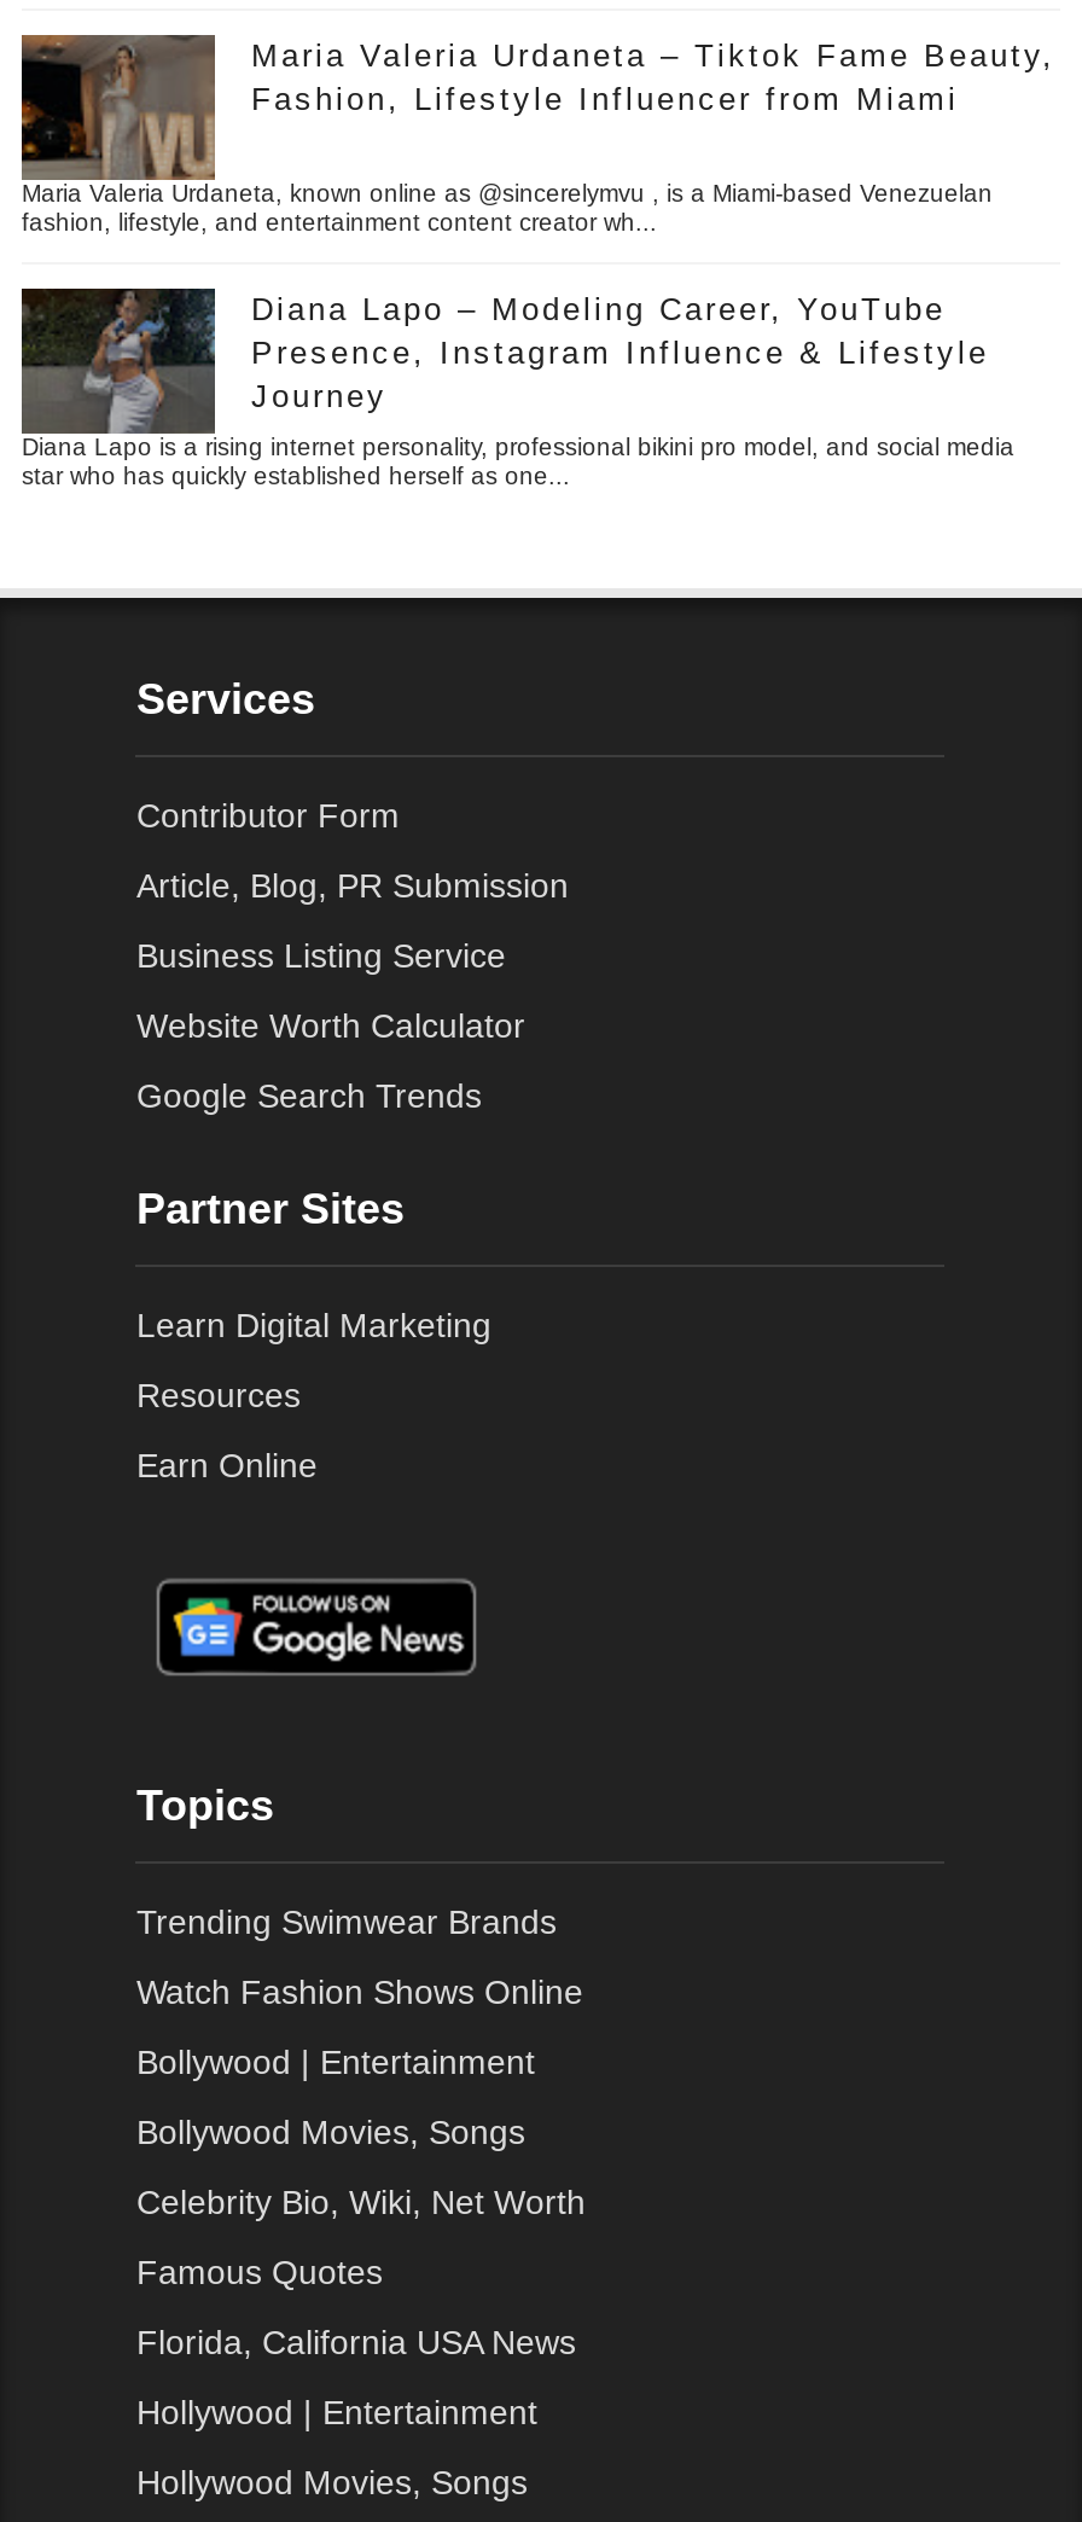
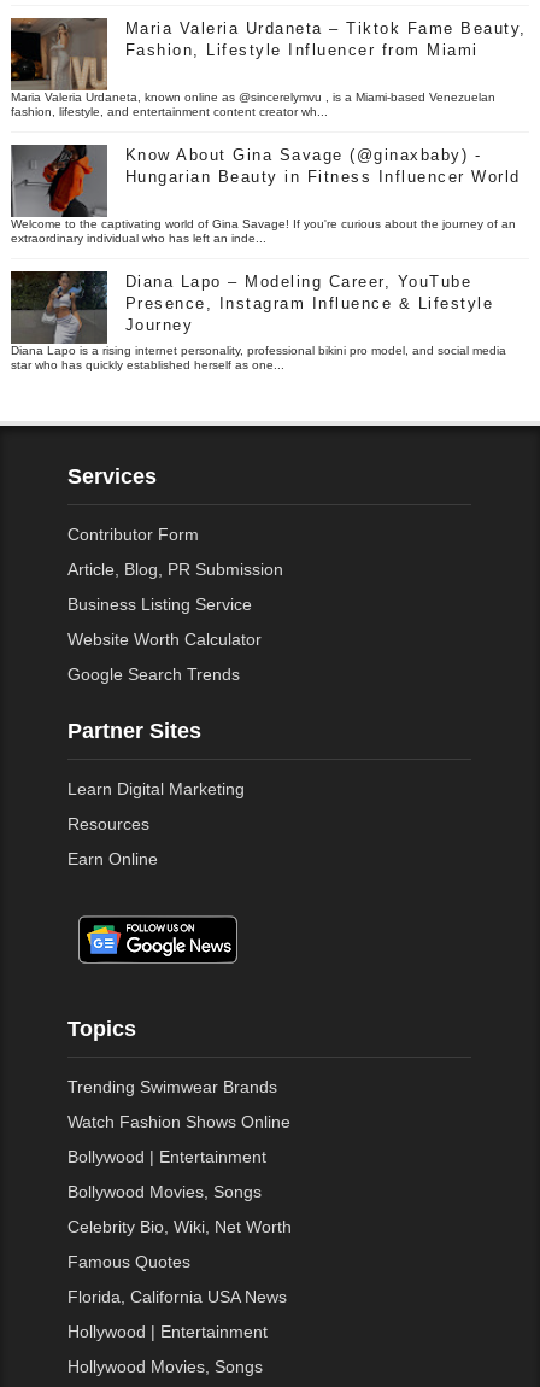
+ [image]
+ Know About Gina Savage (@ginaxbaby) -
+ Hungarian Beauty in Fitness Influencer World
+ Welcome to the captivating world of Gina Savage! If you're curious about the journey of an
+ extraordinary individual who has left an inde...
